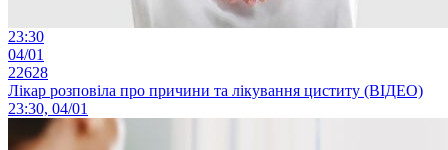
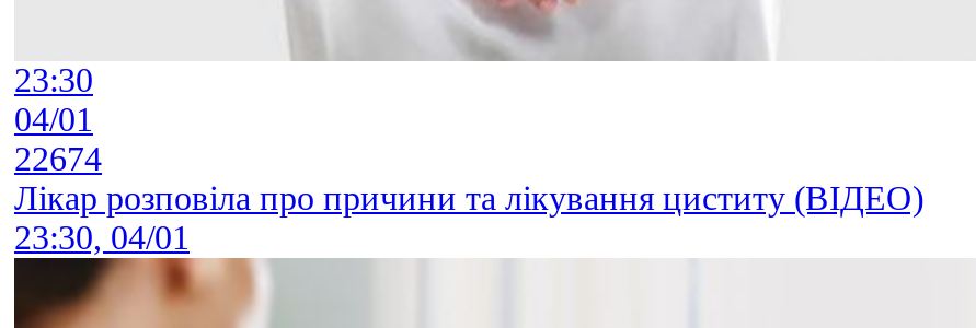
- 22628
+ 22674
